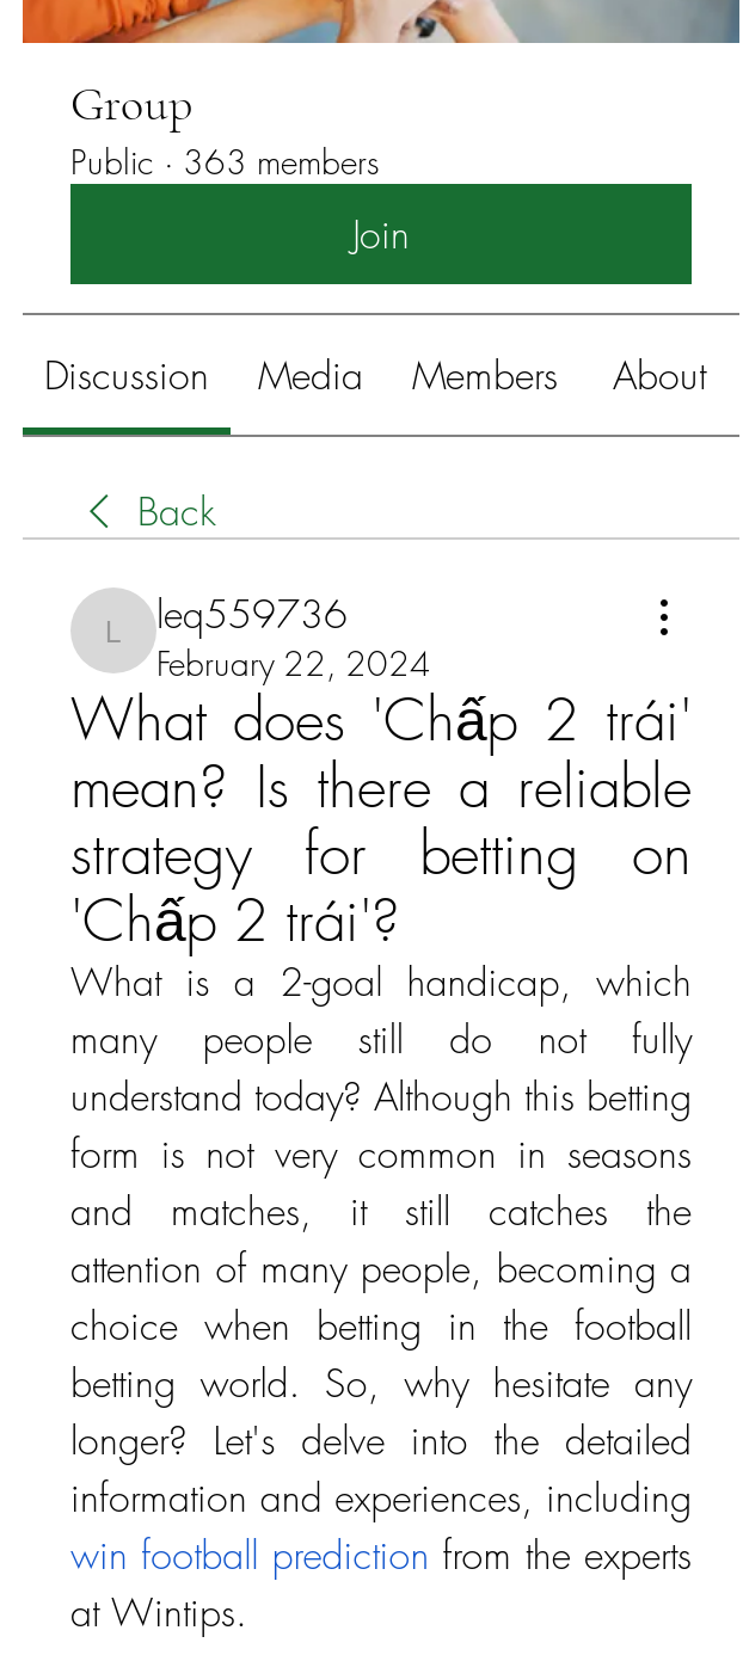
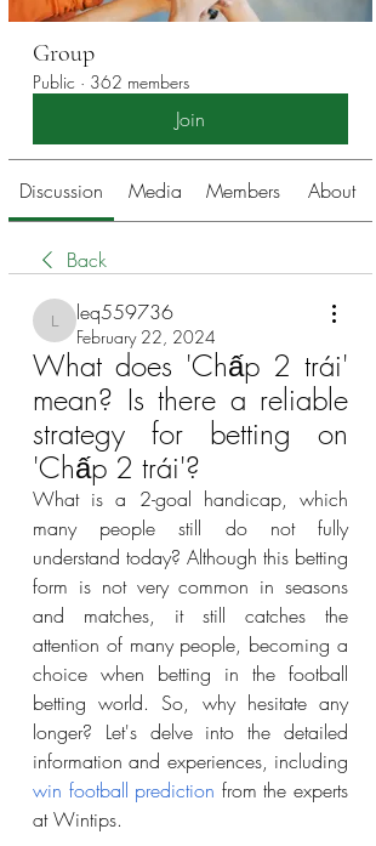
- Public · 363 members
+ Public · 362 members
